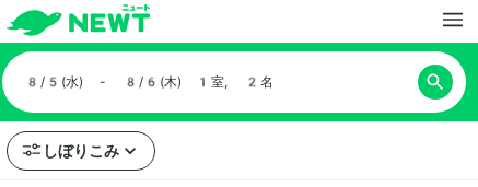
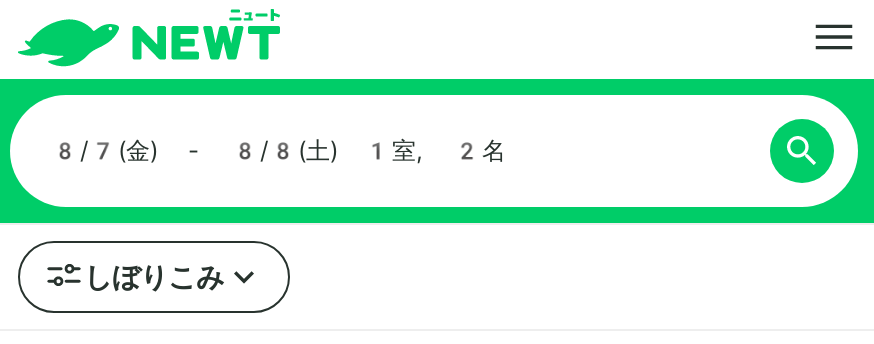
- 8/5(水) - 8/6(木) 1室, 2名
+ 8/7(金) - 8/8(土) 1室, 2名
